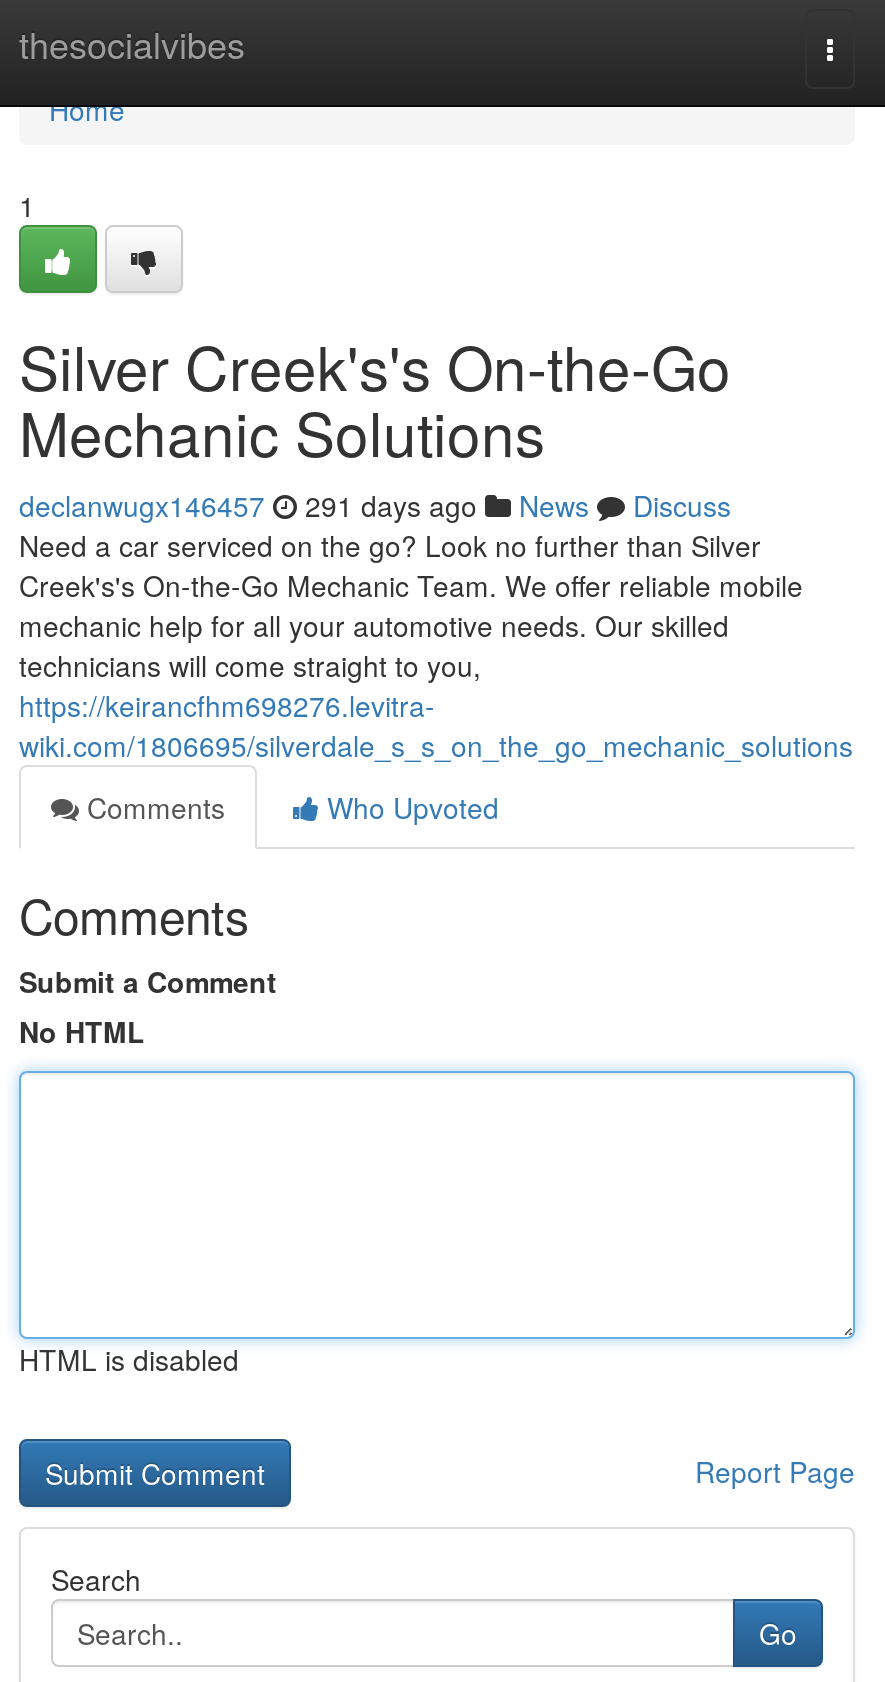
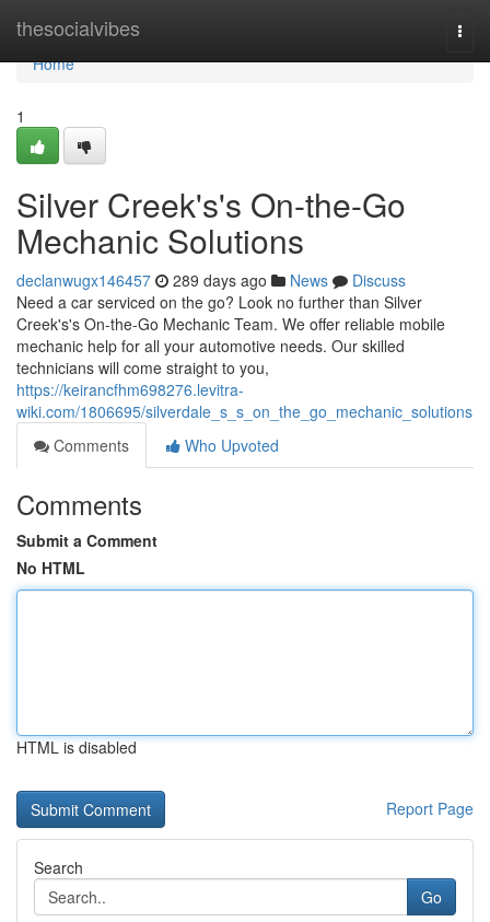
- declanwugx146457 291 days ago News Discuss
+ declanwugx146457 289 days ago News Discuss
